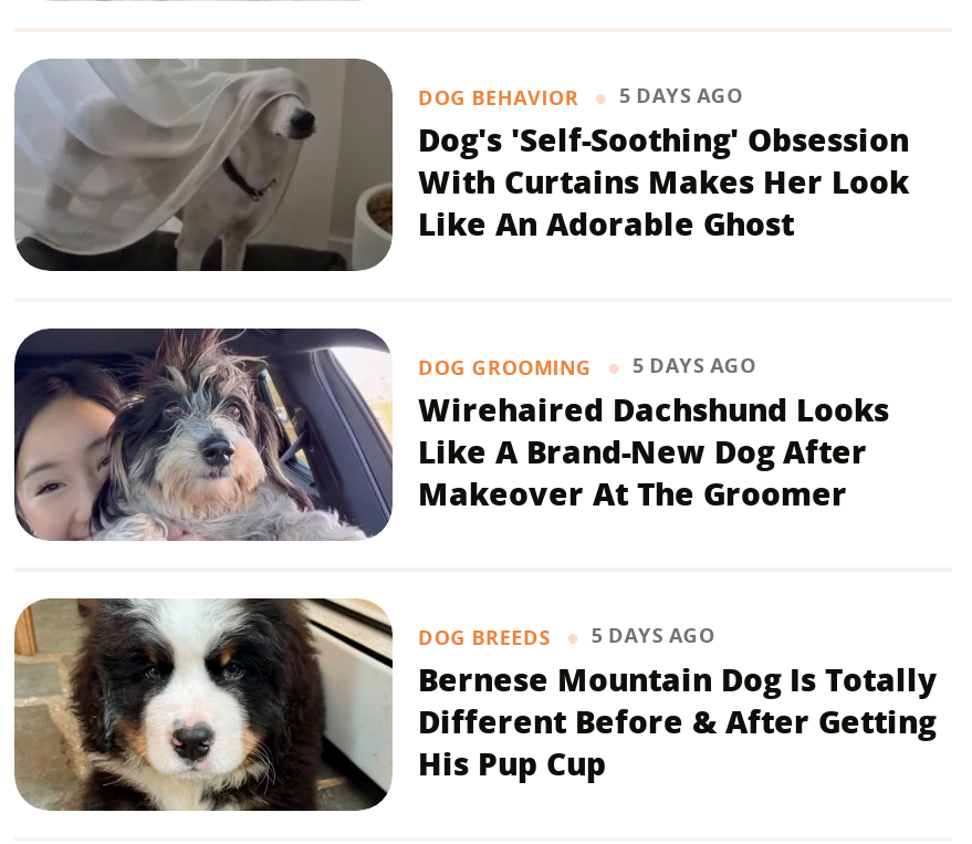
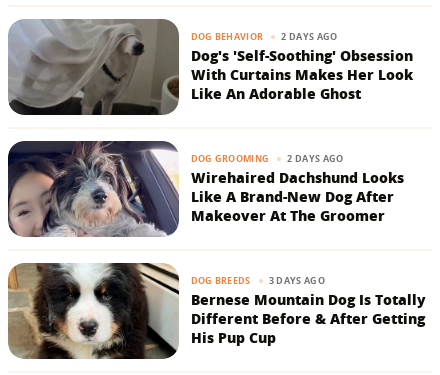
- DOG BEHAVIOR 5 DAYS AGO
+ DOG BEHAVIOR 2 DAYS AGO

- DOG GROOMING 5 DAYS AGO
+ DOG GROOMING 2 DAYS AGO

- DOG BREEDS 5 DAYS AGO
+ DOG BREEDS 3 DAYS AGO
